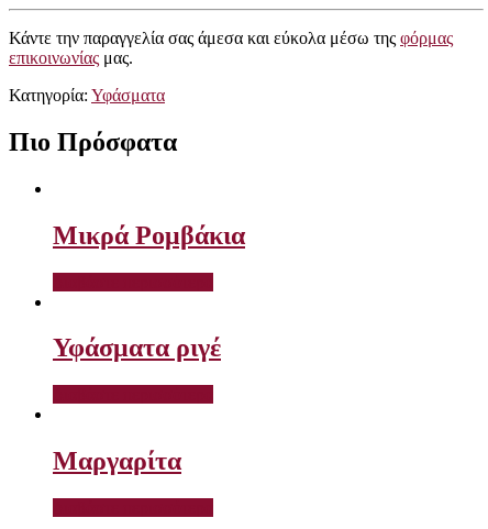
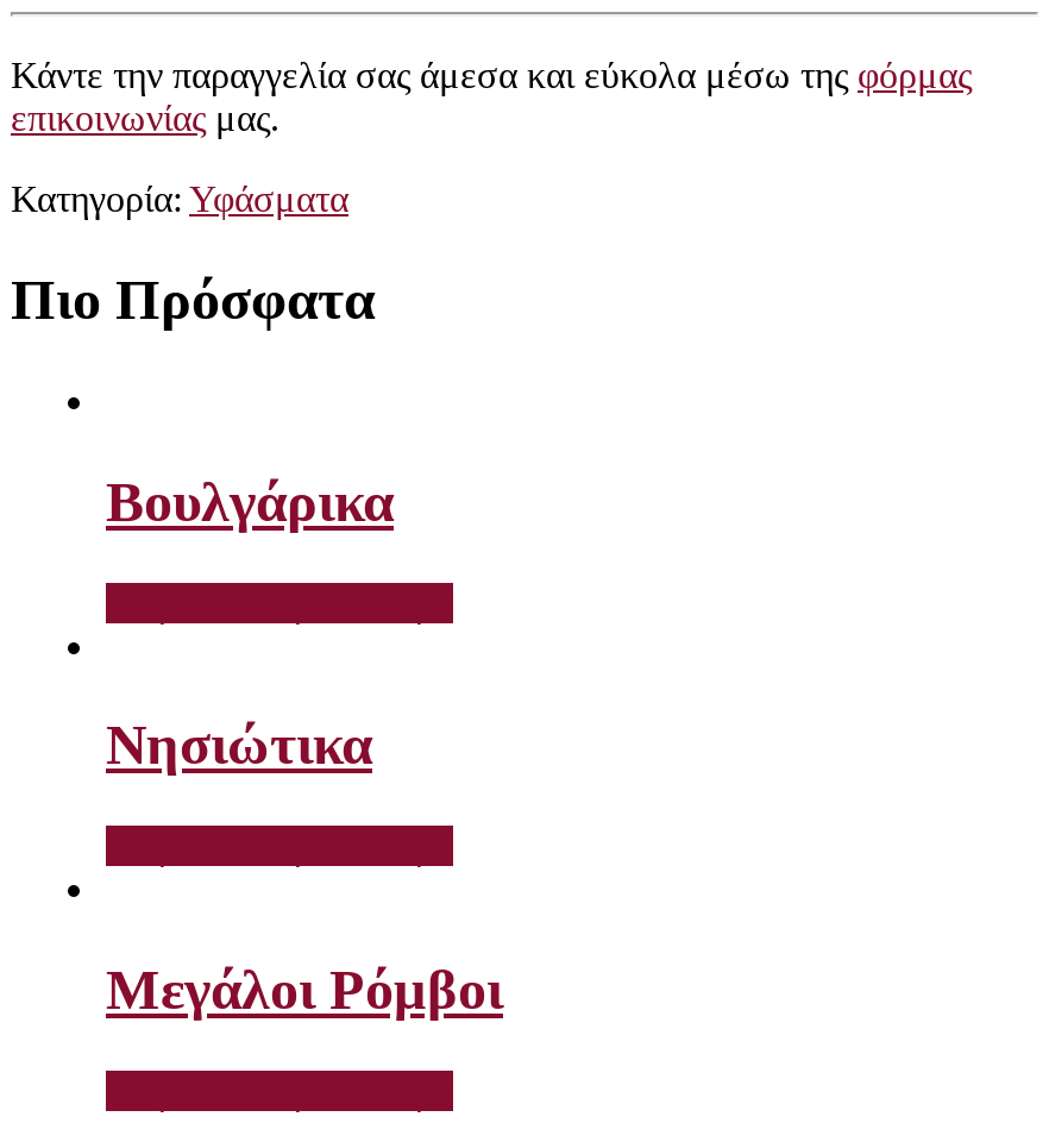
- Μικρά Ρομβάκια
+ Βουλγάρικα

- Υφάσματα ριγέ
+ Νησιώτικα

- Μαργαρίτα
+ Μεγάλοι Ρόμβοι
